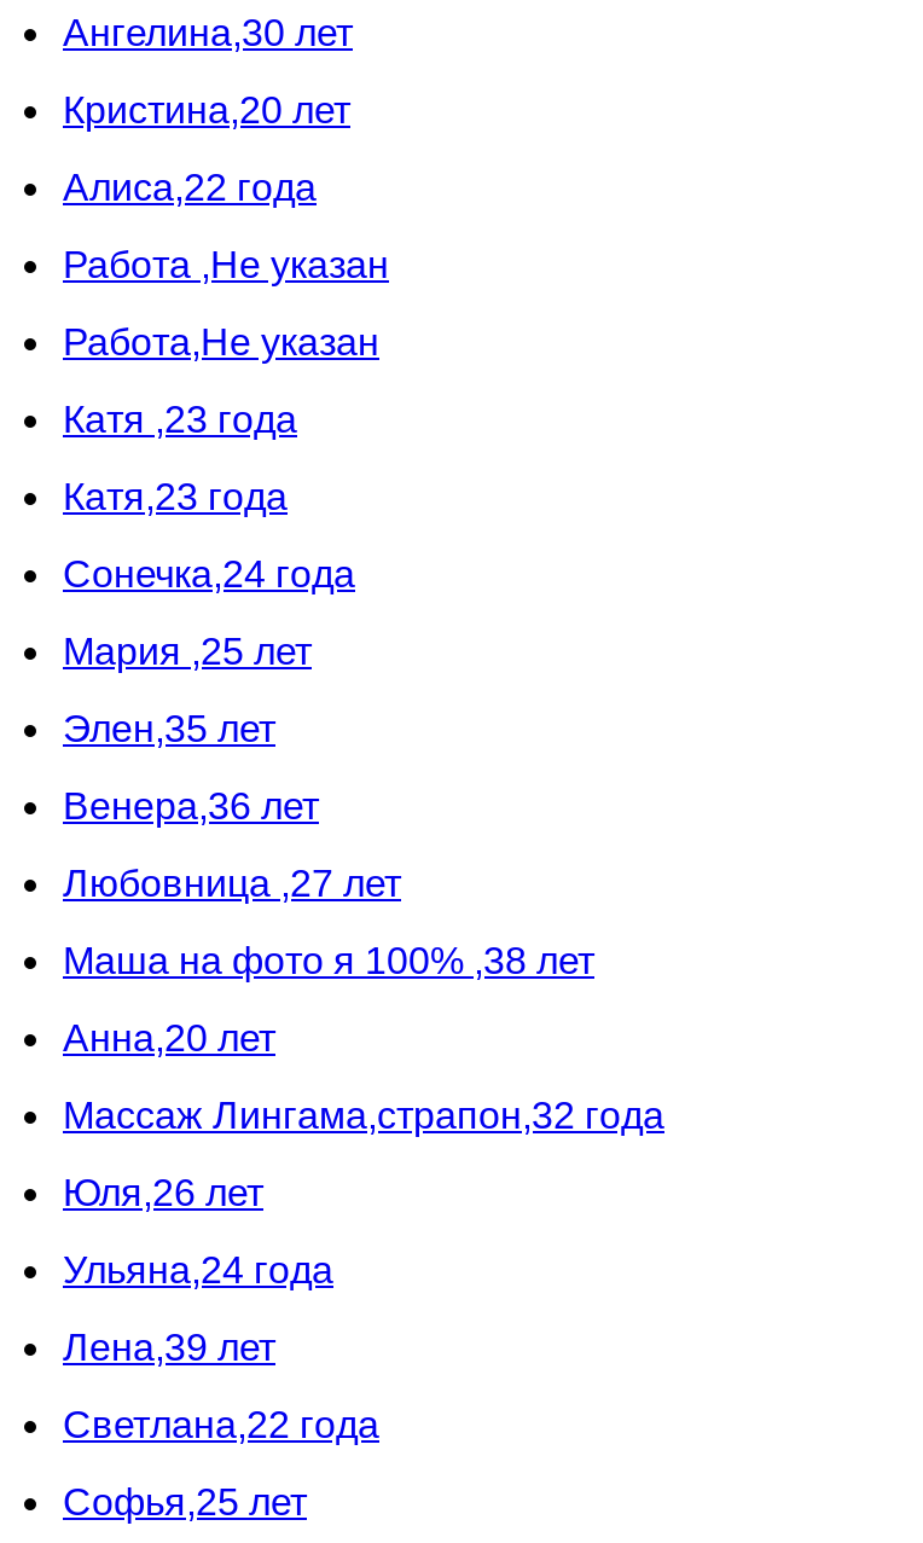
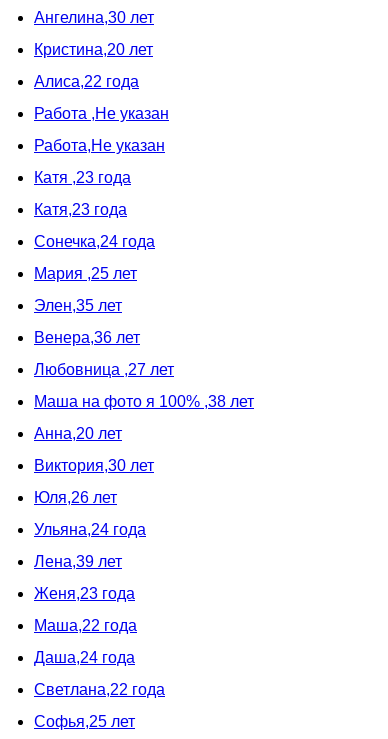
- Массаж Лингама,страпон,32 года
+ Виктория,30 лет

+ Женя,23 года
+ Маша,22 года
+ Даша,24 года
